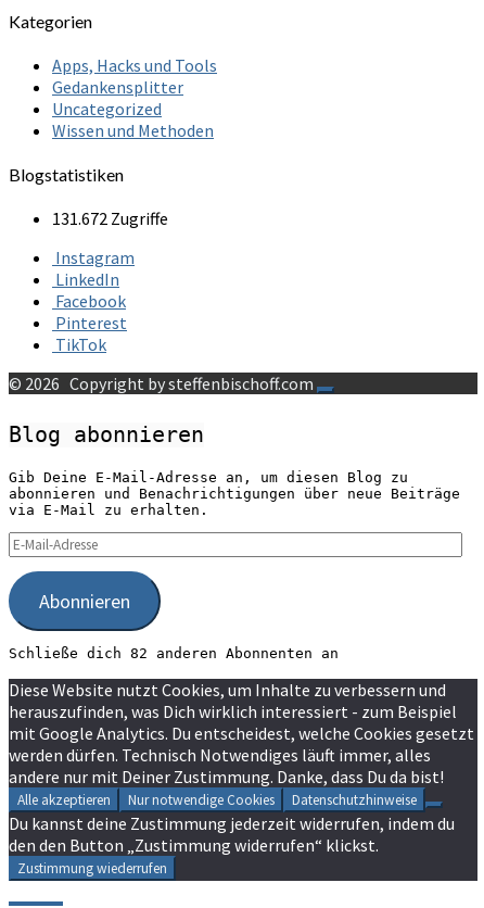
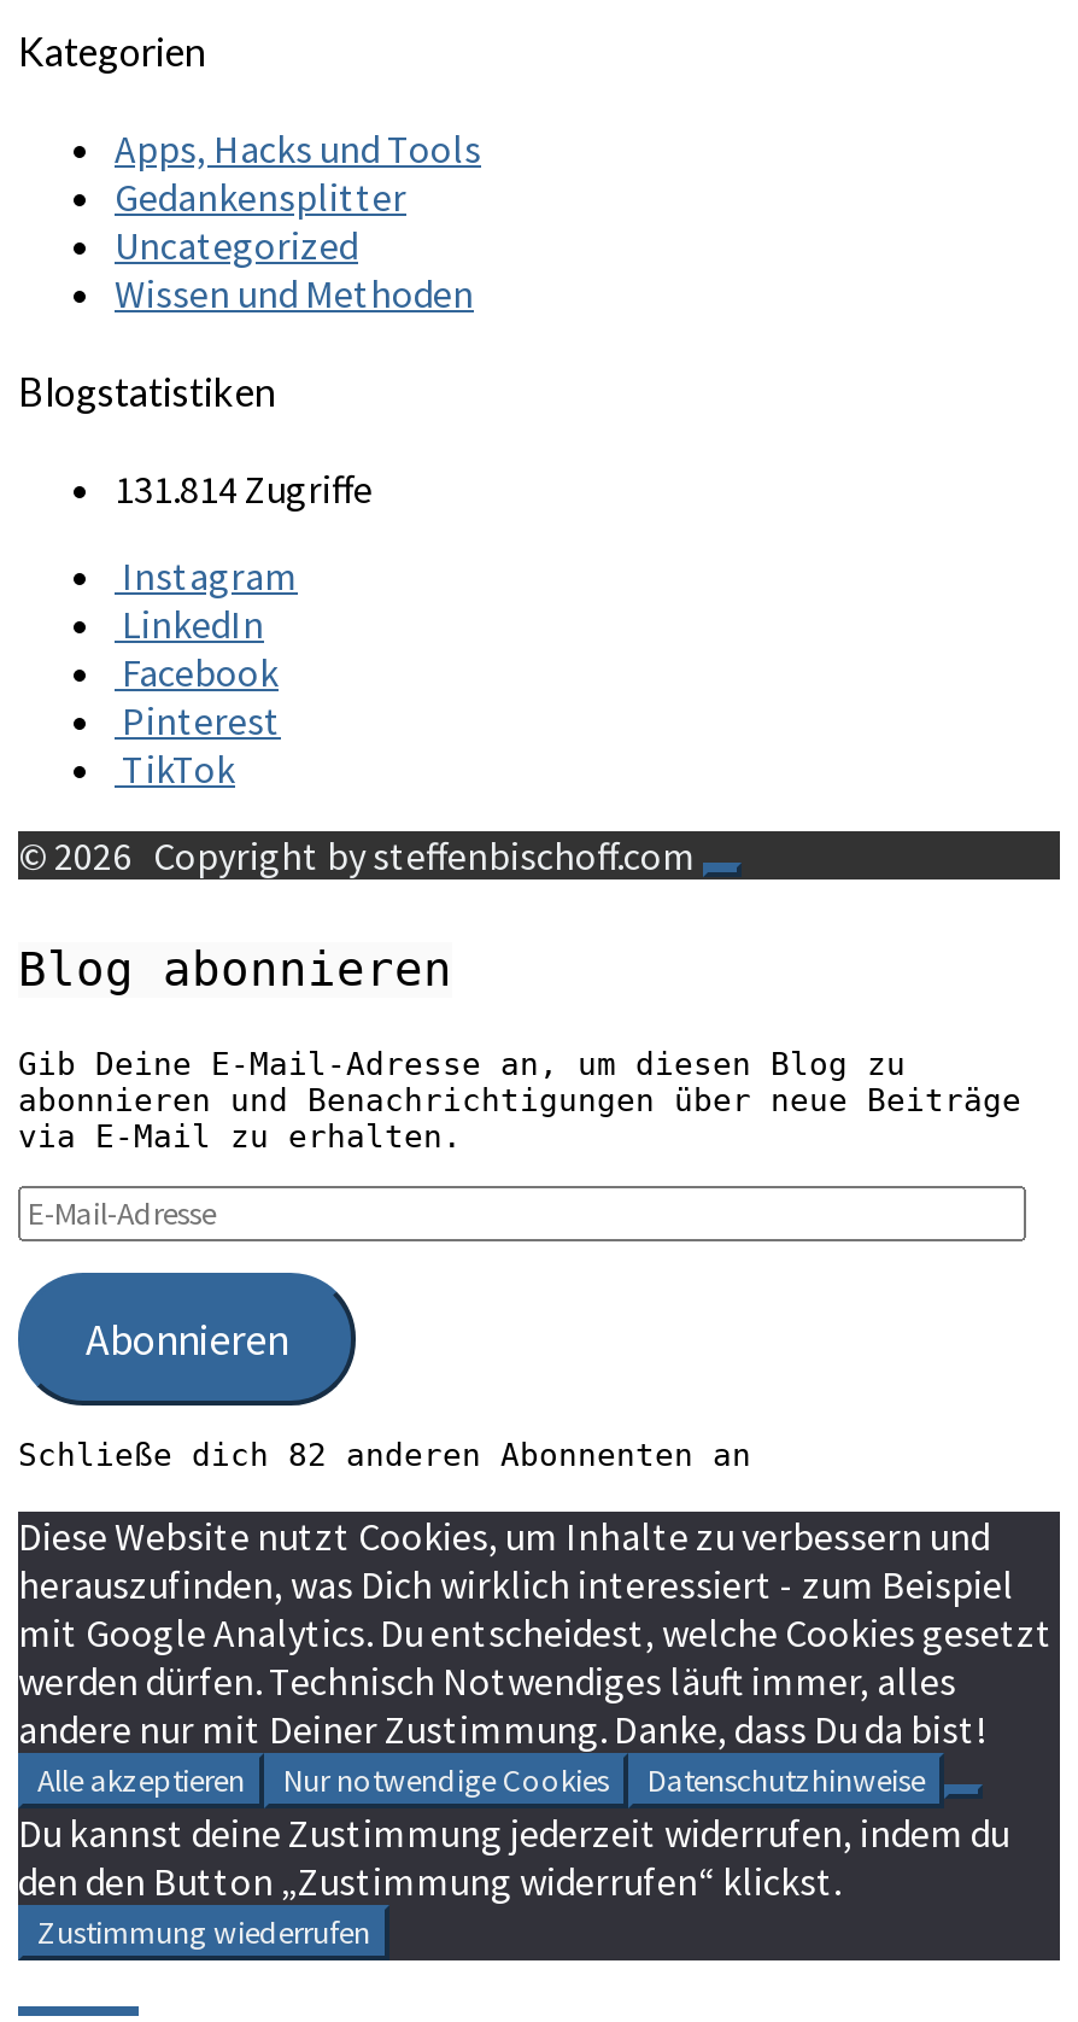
- 131.672 Zugriffe
+ 131.814 Zugriffe
